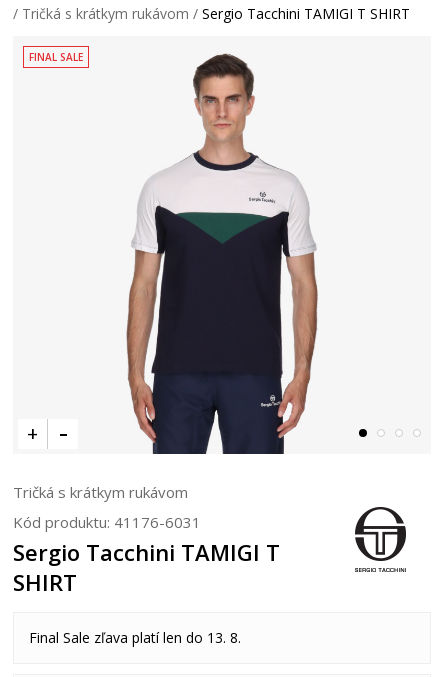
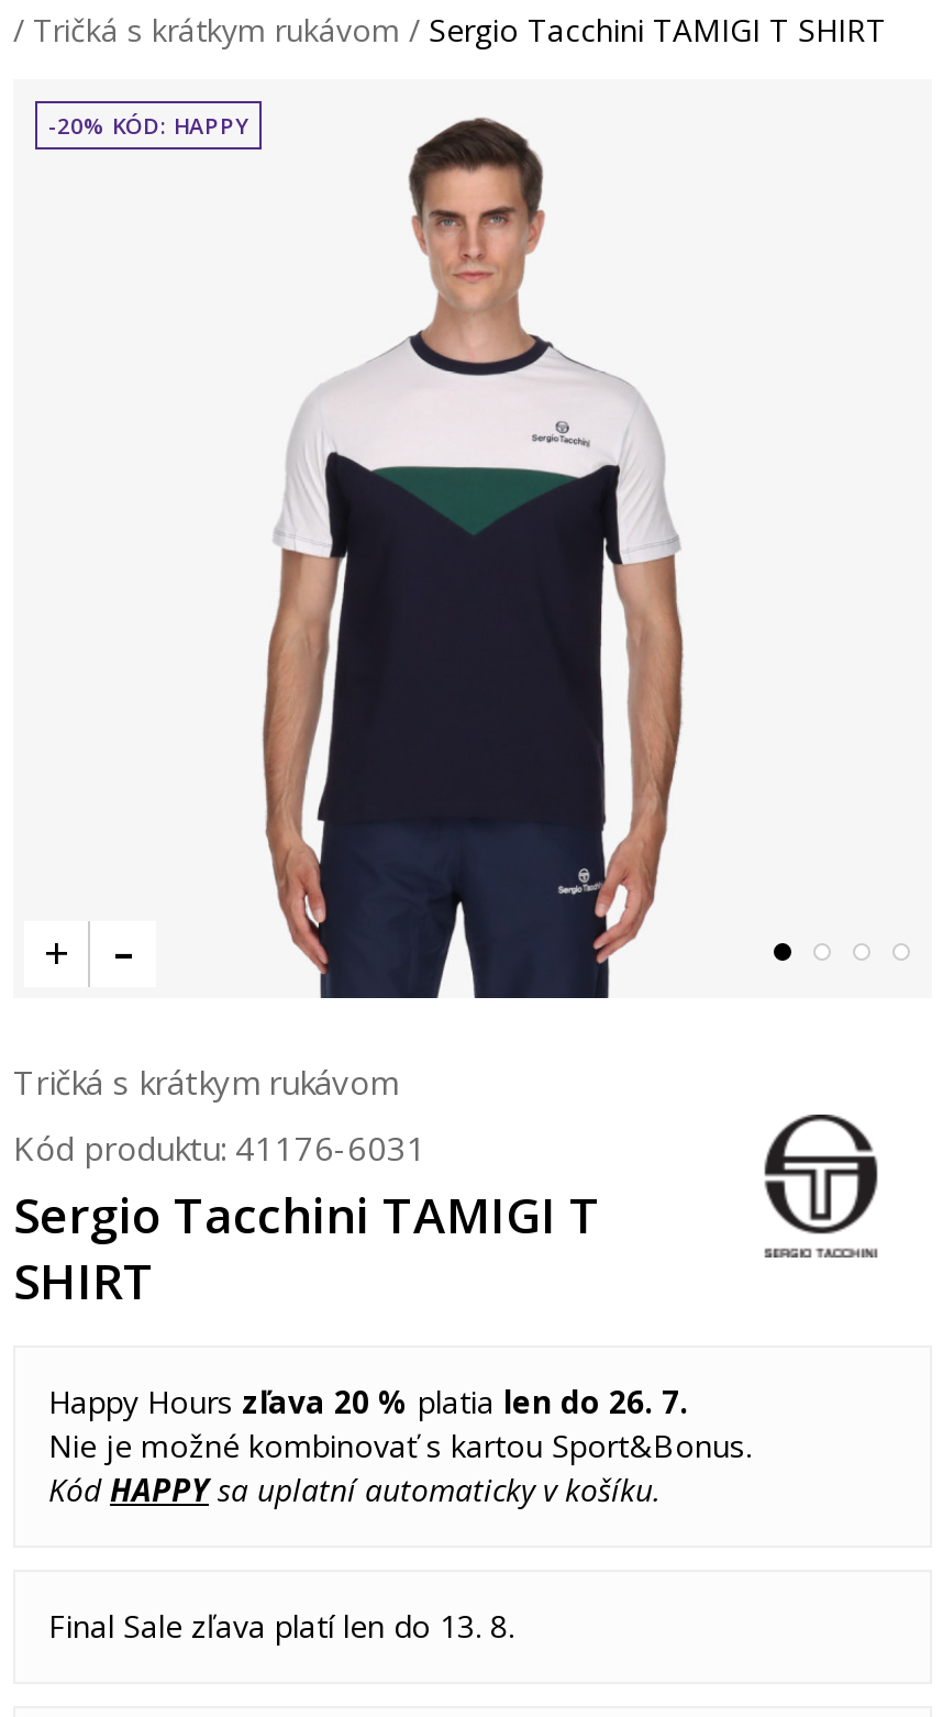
- FINAL SALE
+ -20% KÓD: HAPPY

+ Happy Hours zľava 20 % platia len do 26. 7.
+ Nie je možné kombinovať s kartou Sport&Bonus.
+ Kód HAPPYsa uplatní automaticky v košíku.
